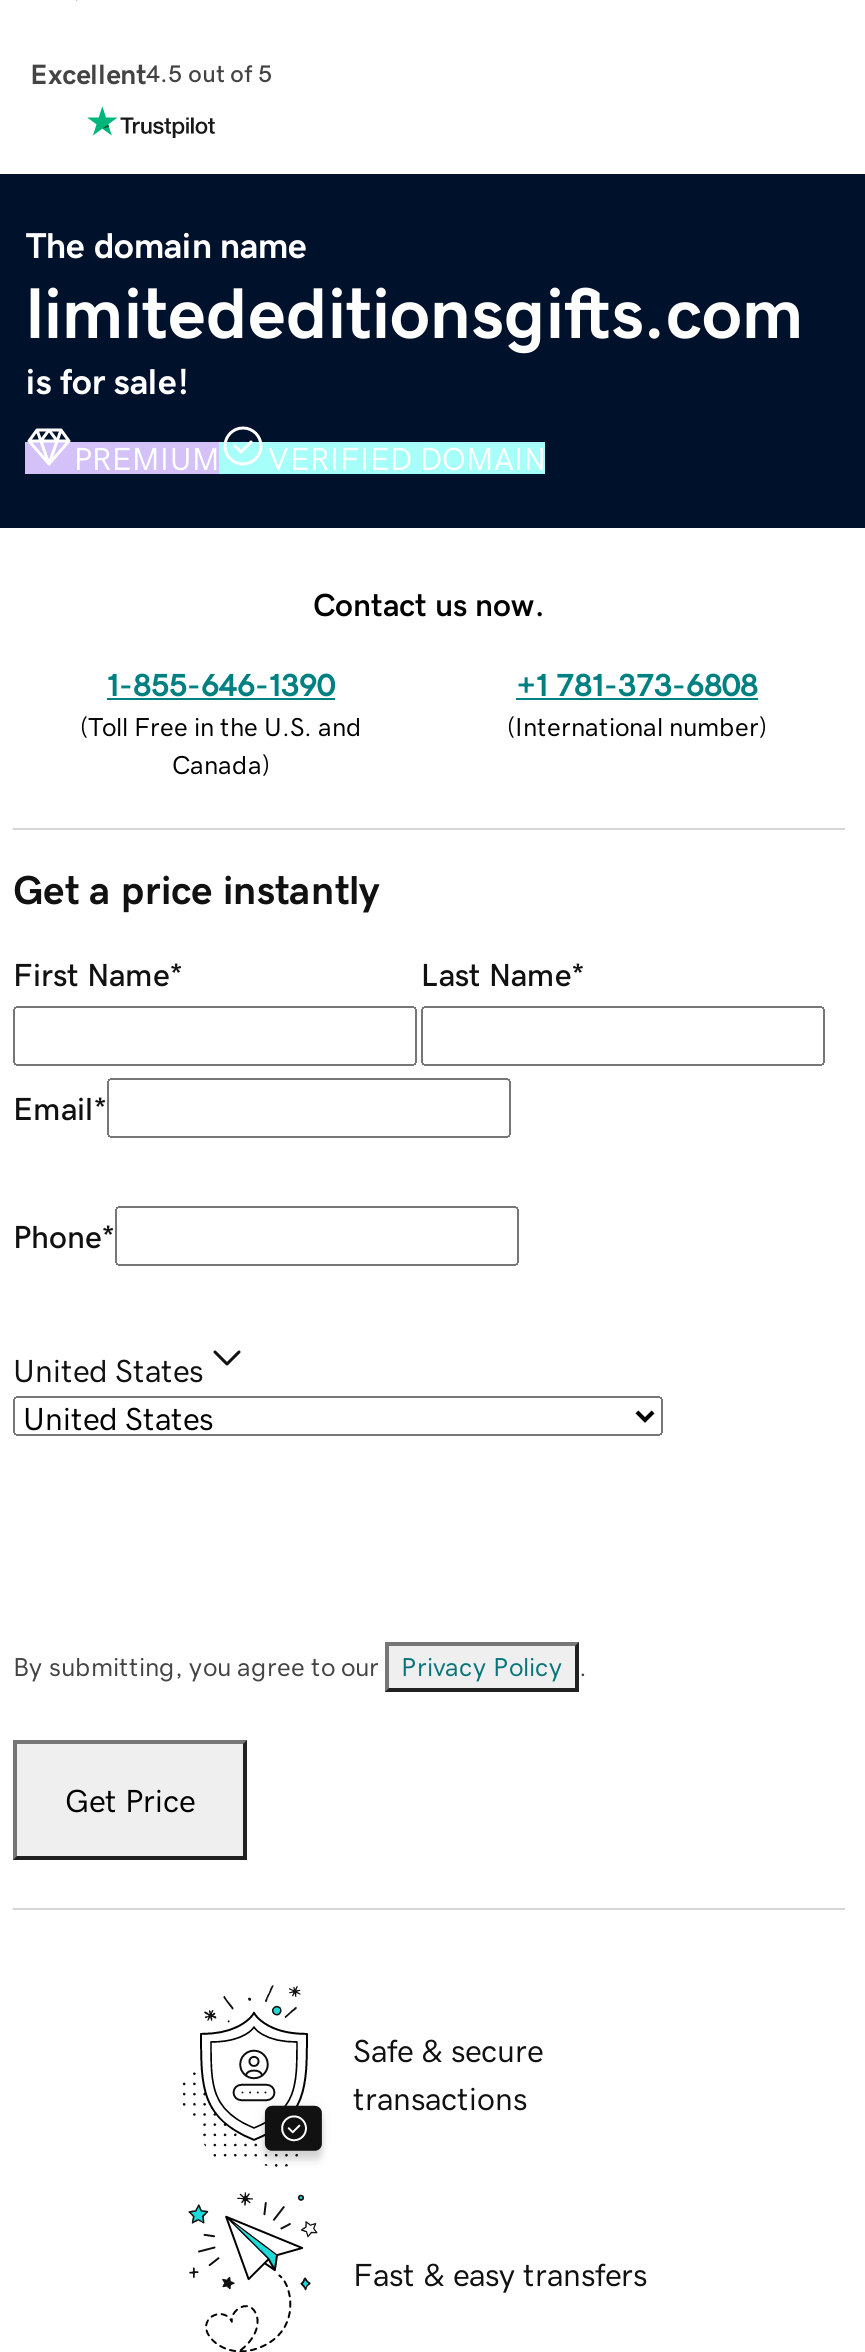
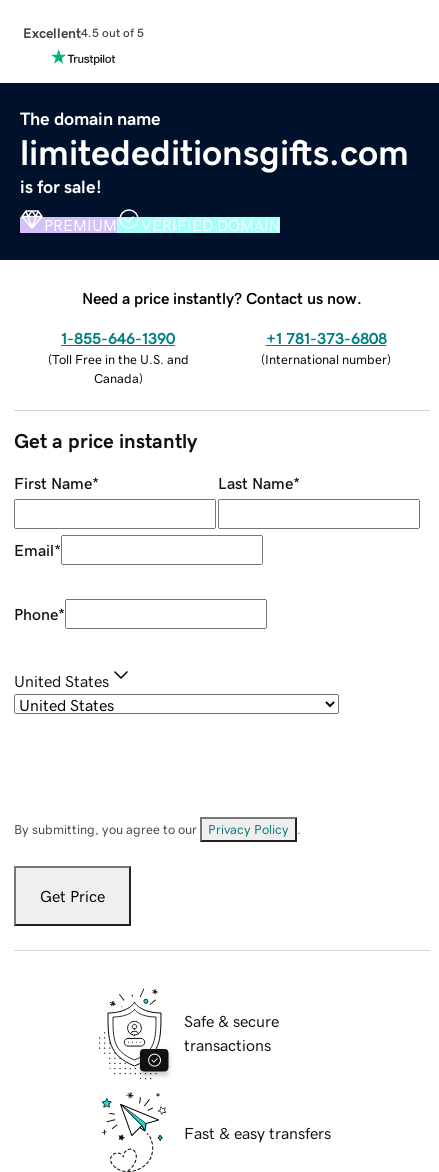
- Contact us now.
+ Need a price instantly? Contact us now.
